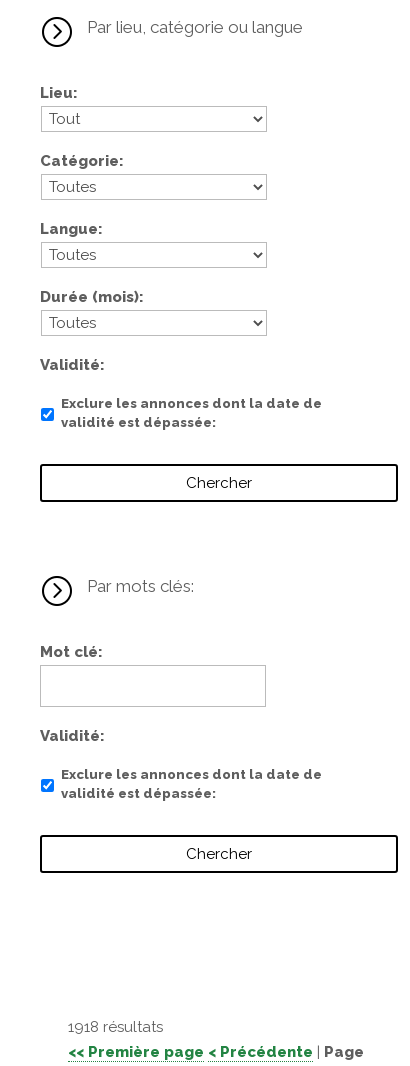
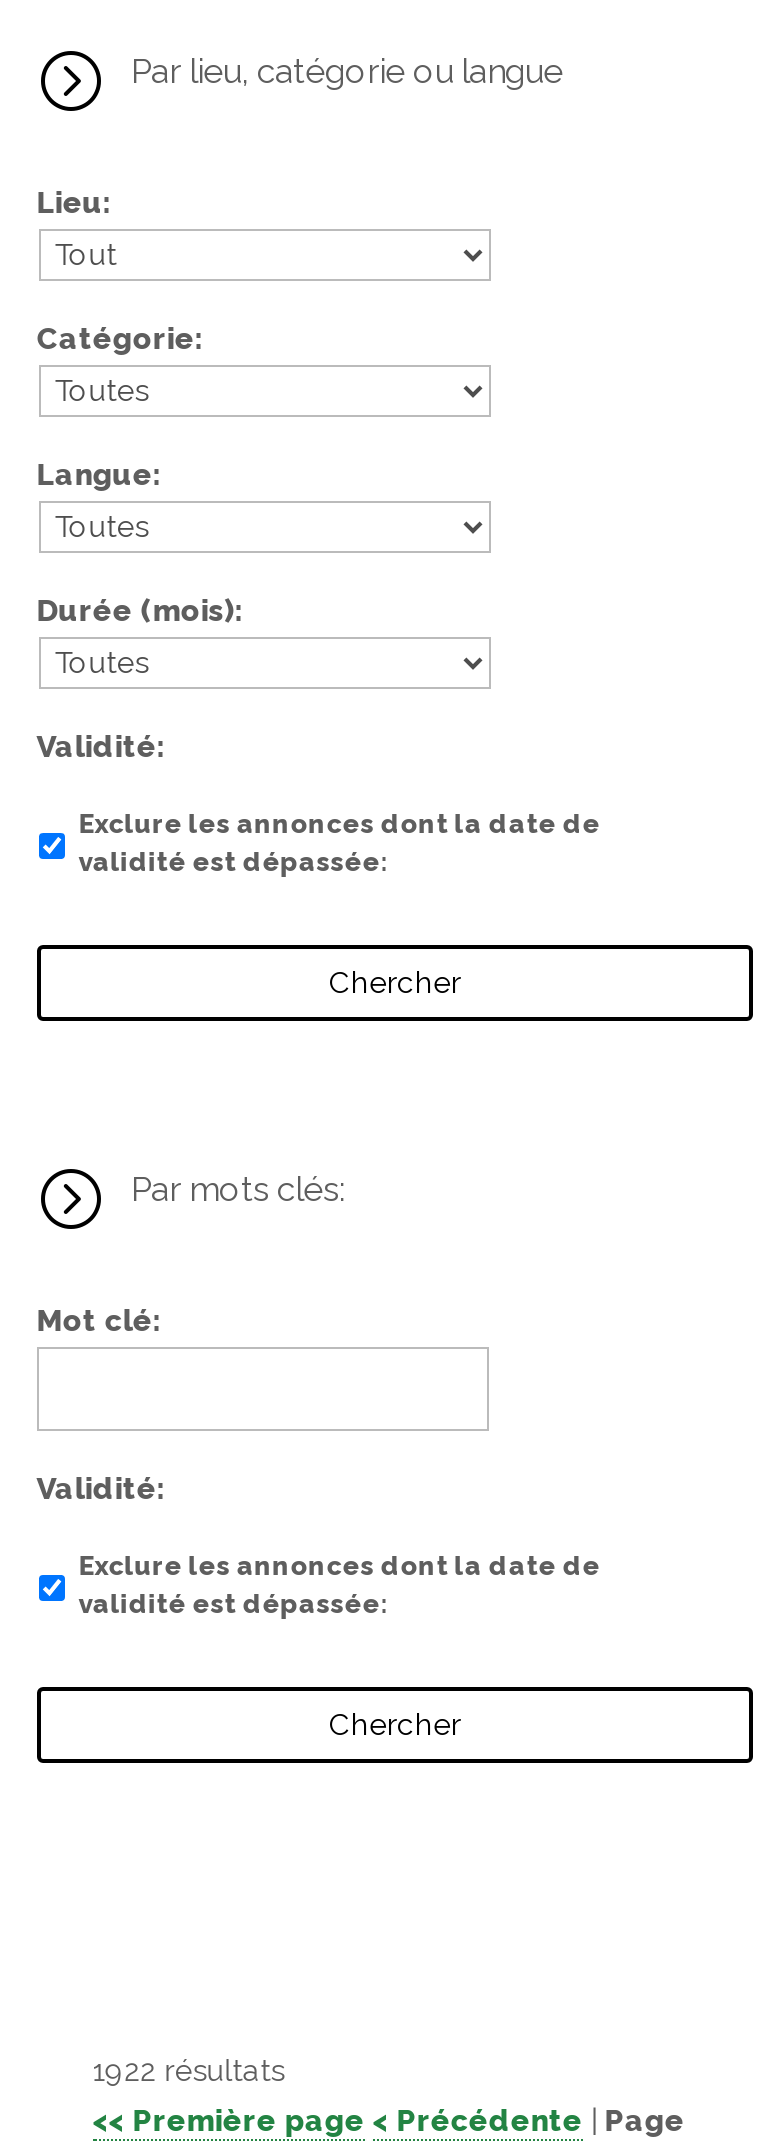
- 1918 résultats
+ 1922 résultats
